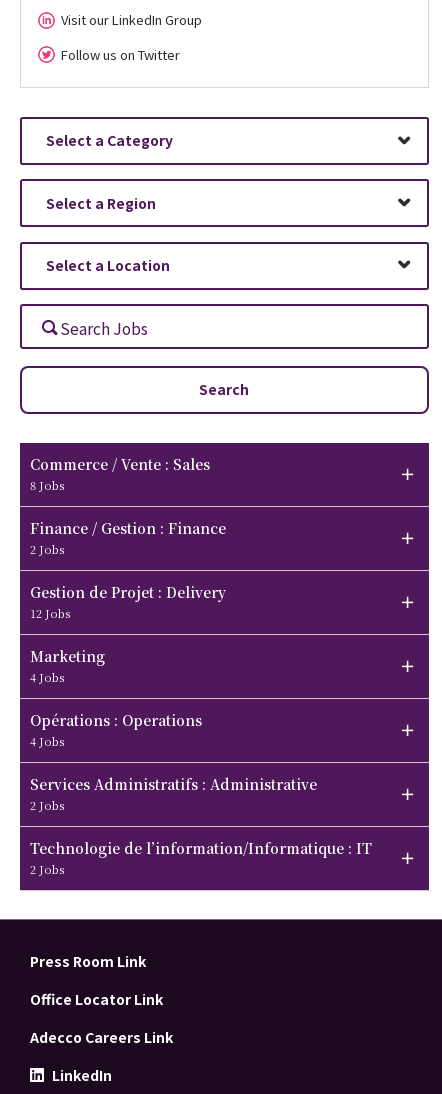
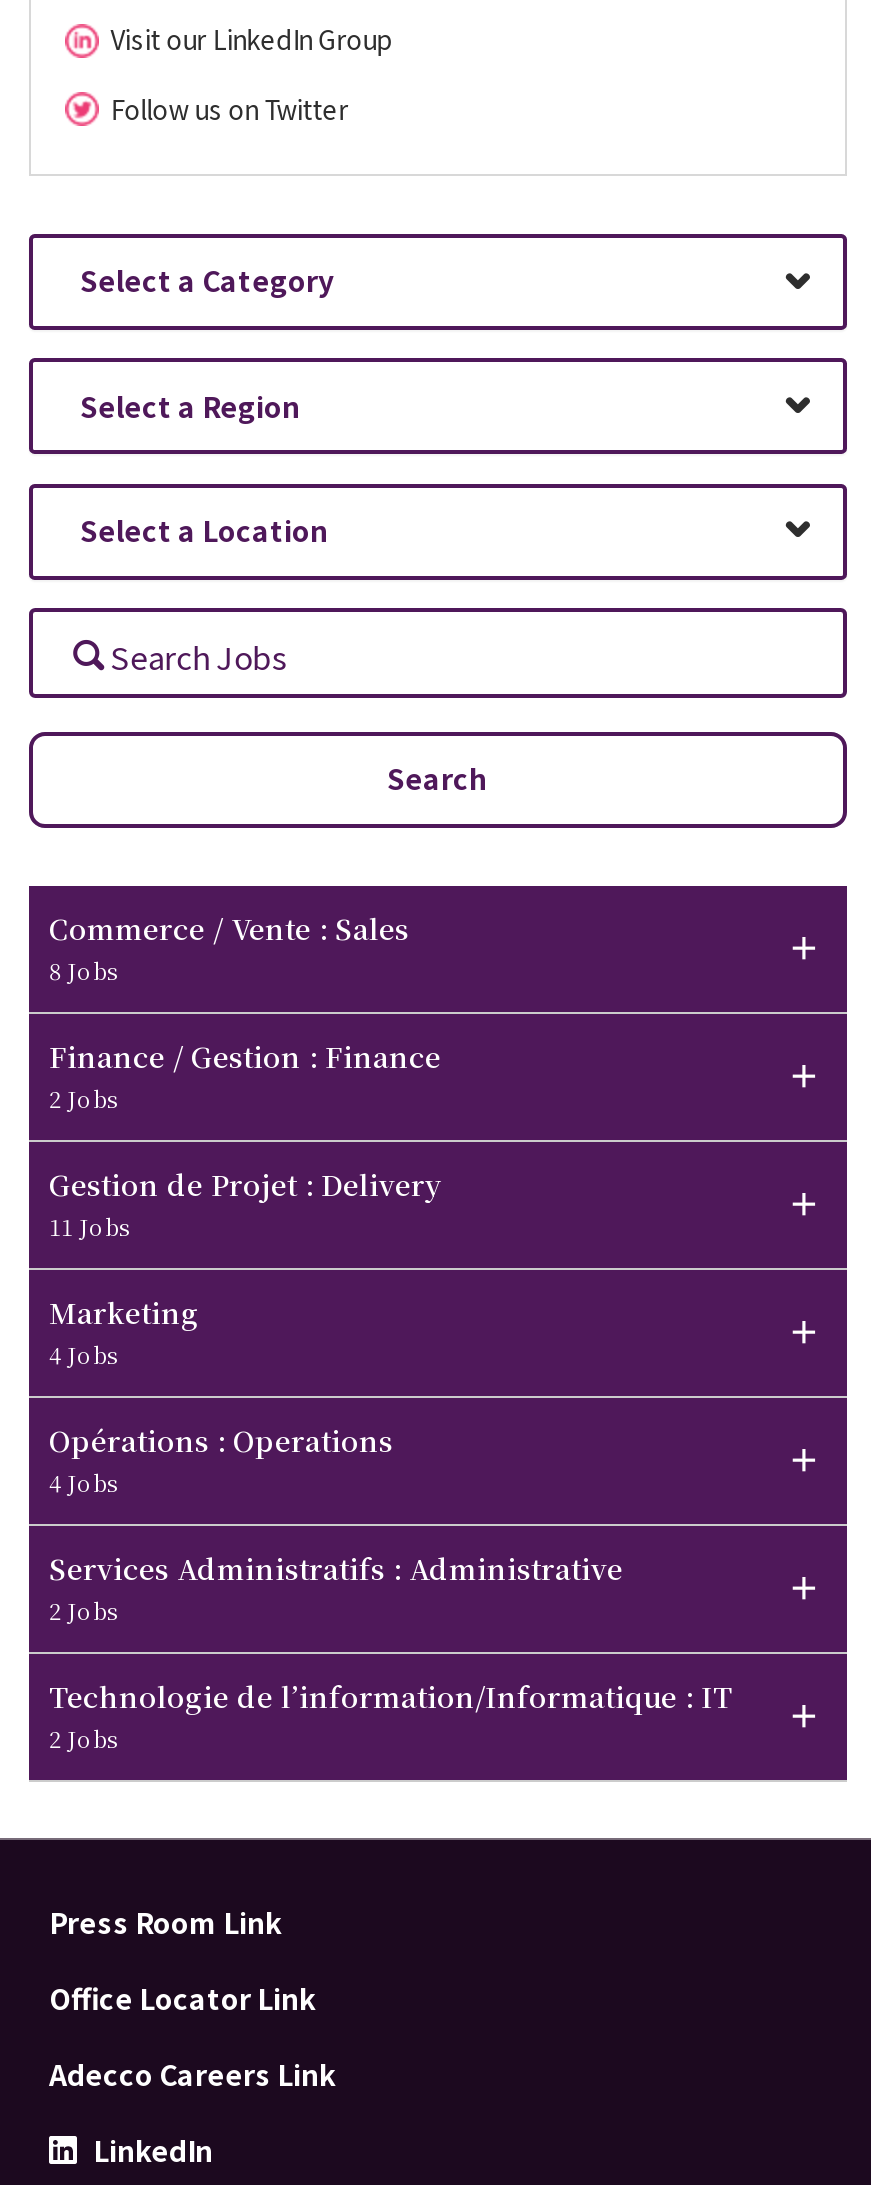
- 12 Jobs
+ 11 Jobs
